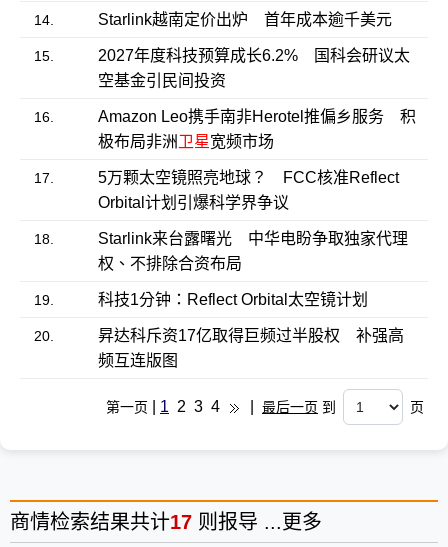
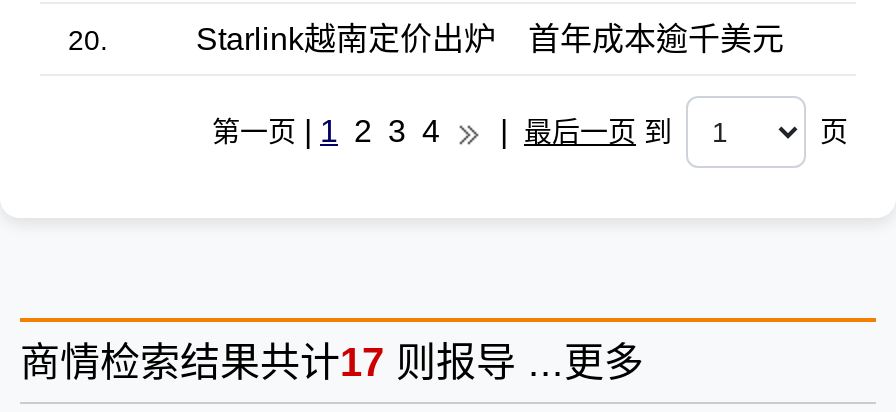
- 14.
+ 20.

- 15.
- 2027年度科技预算成长6.2% 国科会研议太
- 空基金引民间投资
- 16.
- Amazon Leo携手南非Herotel推偏乡服务 积
- 极布局非洲卫星宽频市场
- 17.
- 5万颗太空镜照亮地球？ FCC核准Reflect
- Orbital计划引爆科学界争议
- 18.
- Starlink来台露曙光 中华电盼争取独家代理
- 权、不排除合资布局
- 19.
- 科技1分钟：Reflect Orbital太空镜计划
- 20.
- 昇达科斥资17亿取得巨频过半股权 补强高
- 频互连版图
